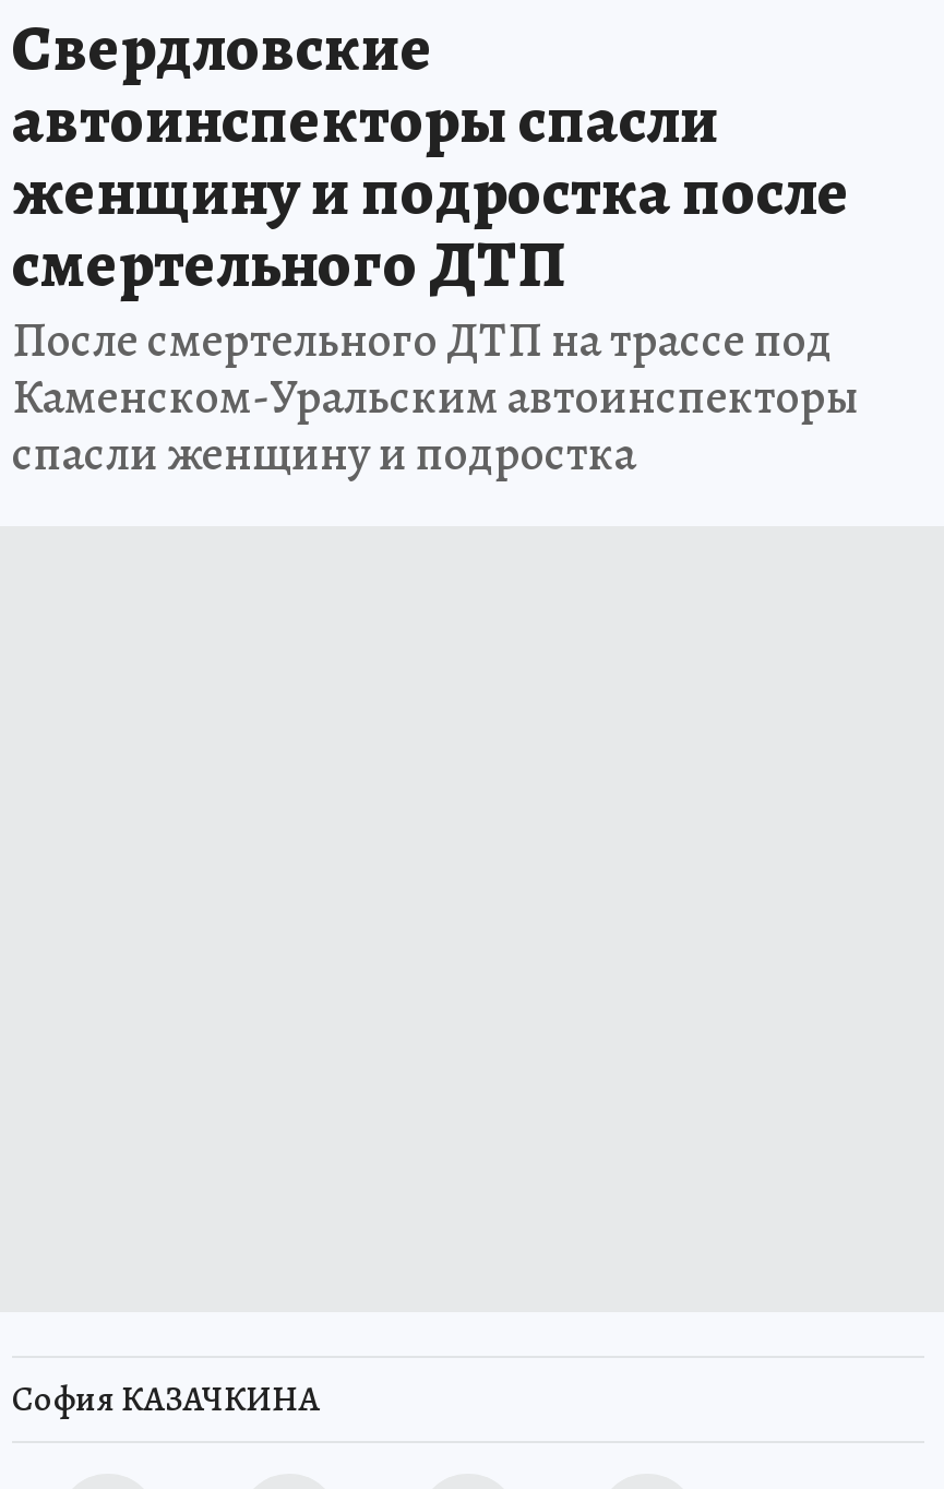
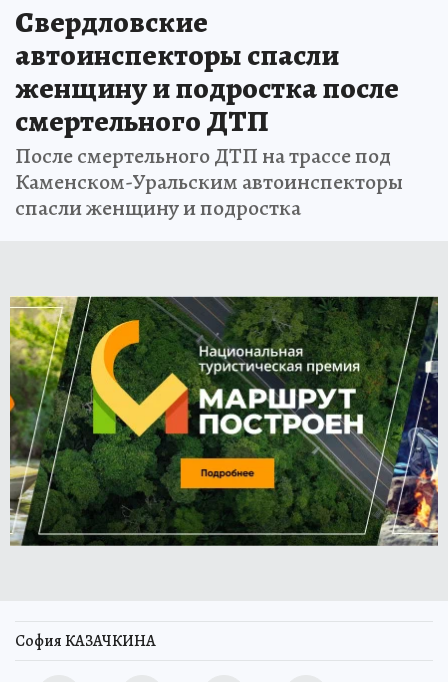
+ [image]
